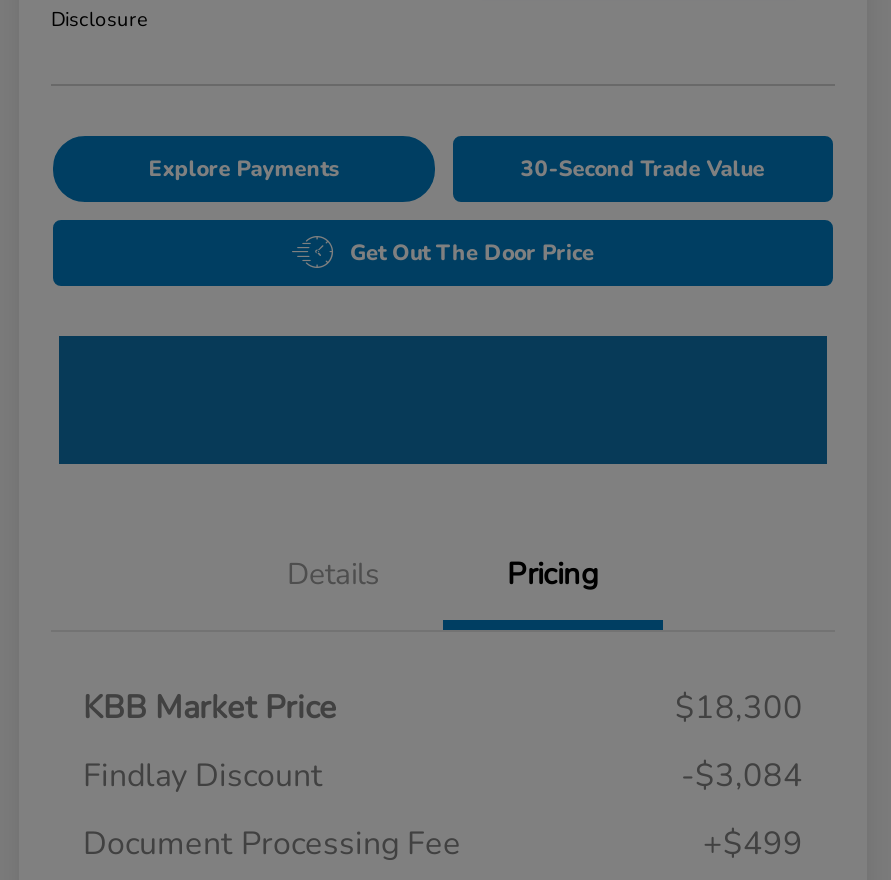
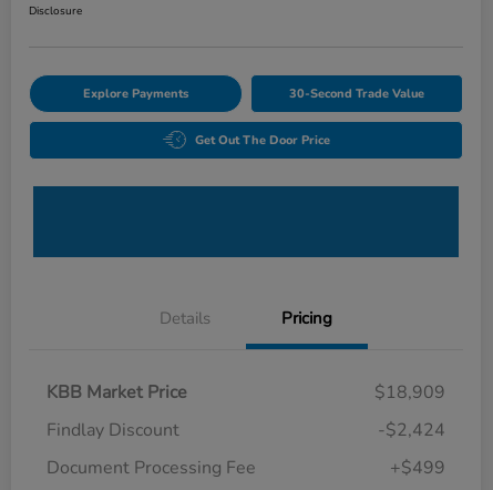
- $18,300
+ $18,909

- -$3,084
+ -$2,424
